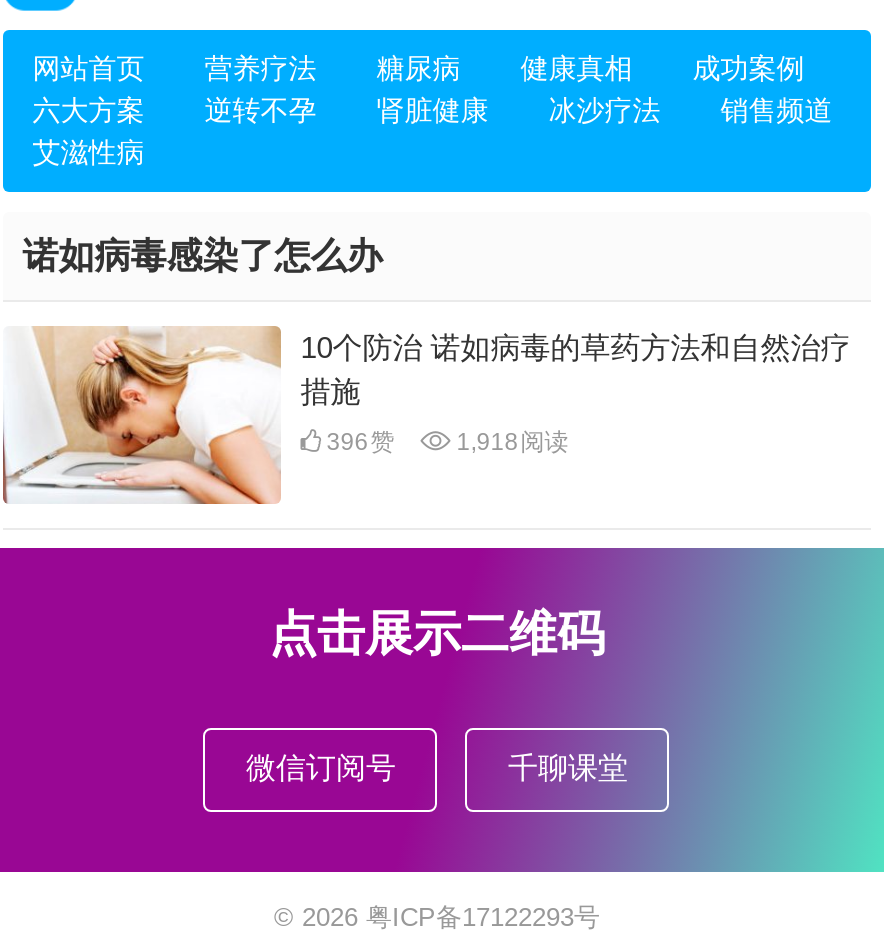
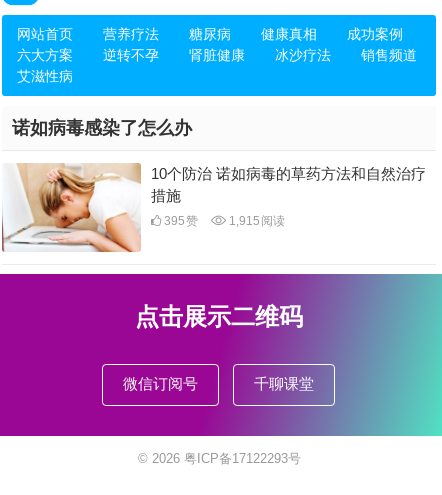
- 396赞
+ 395赞

- 1,918阅读
+ 1,915阅读
